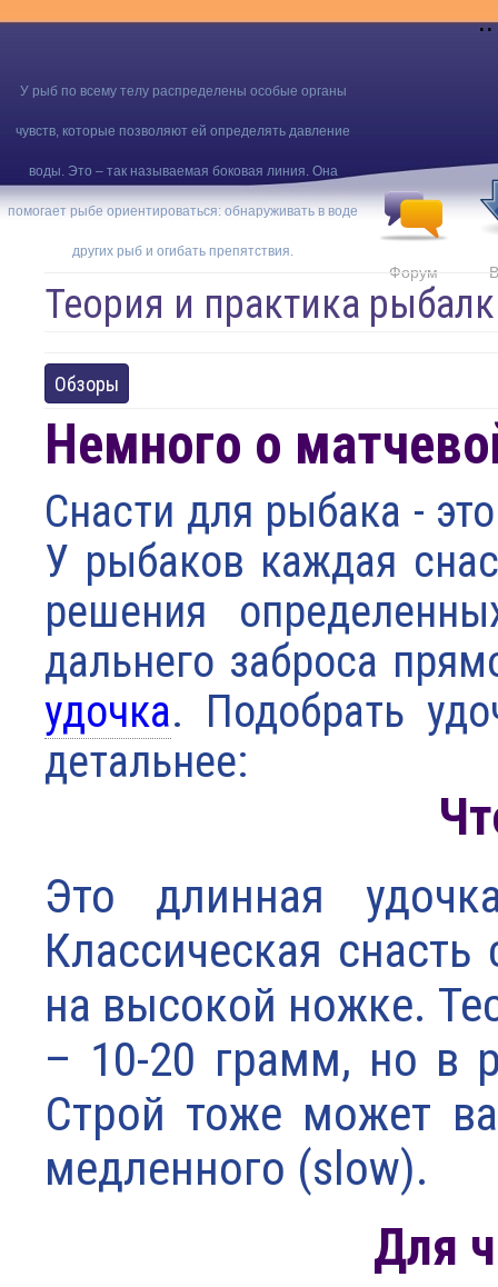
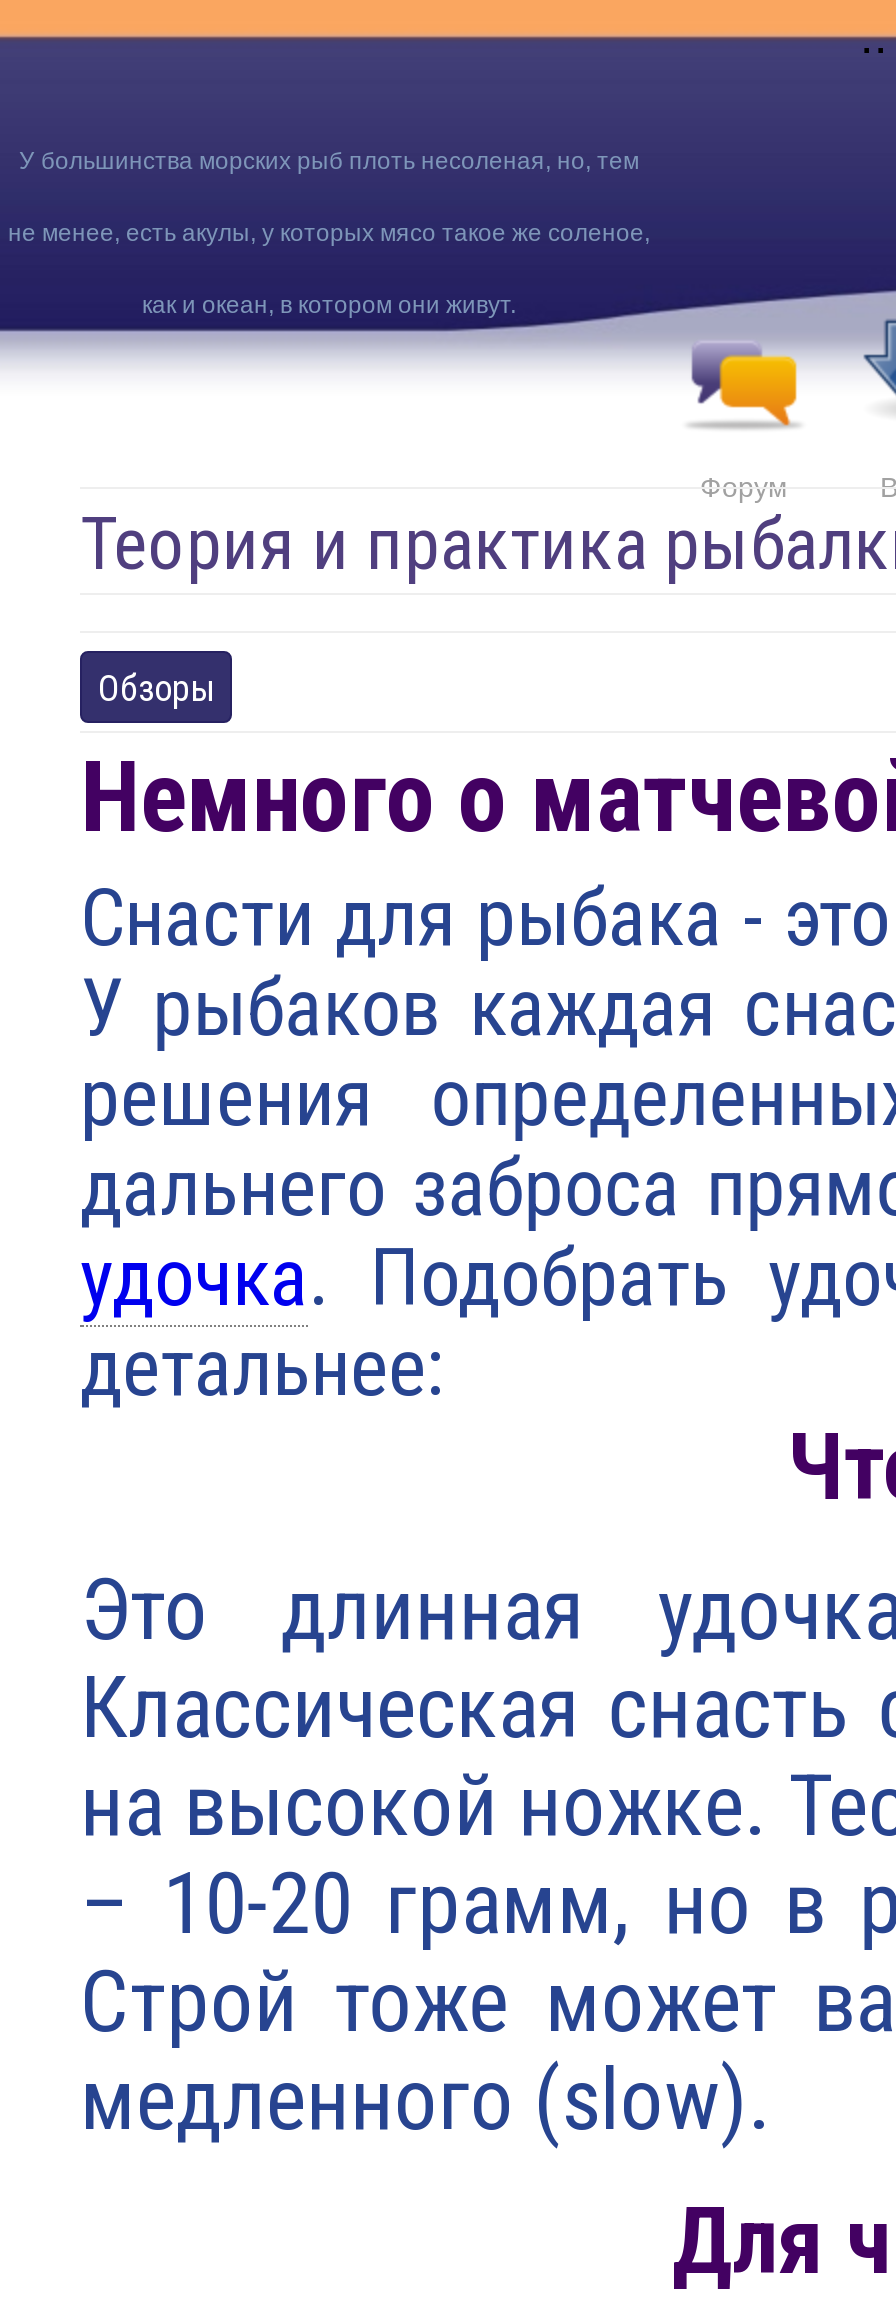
- У рыб по всему телу распределены особые органы
- чувств, которые позволяют ей определять давление
- воды. Это – так называемая боковая линия. Она
- помогает рыбе ориентироваться: обнаруживать в воде
- других рыб и огибать препятствия.
+ У большинства морских рыб плоть несоленая, но, тем
+ не менее, есть акулы, у которых мясо такое же соленое,
+ как и океан, в котором они живут.
